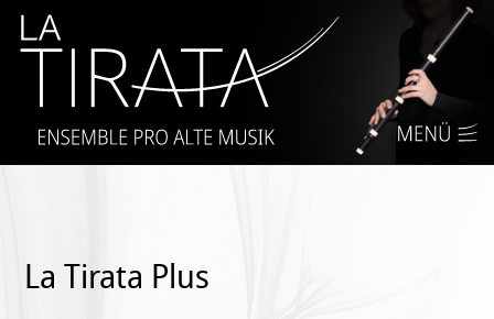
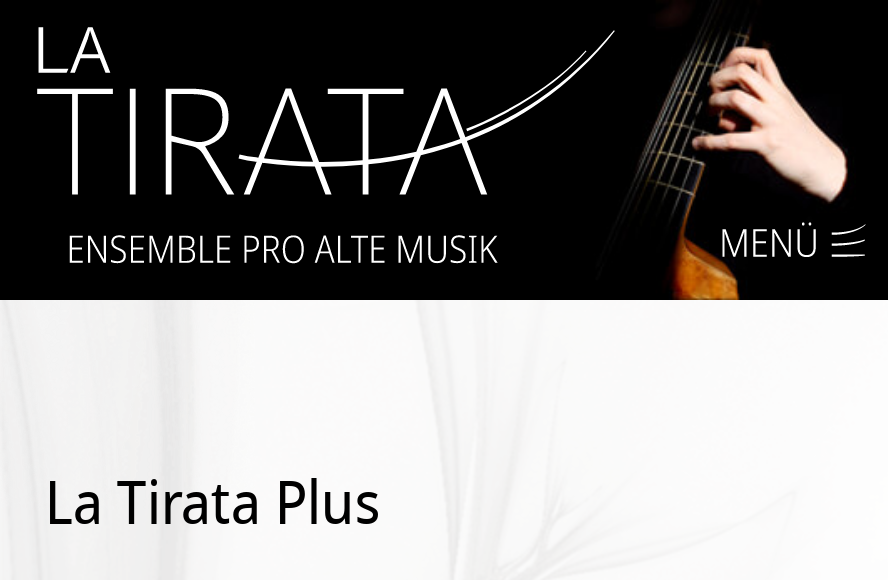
- [image]
+ [image]
